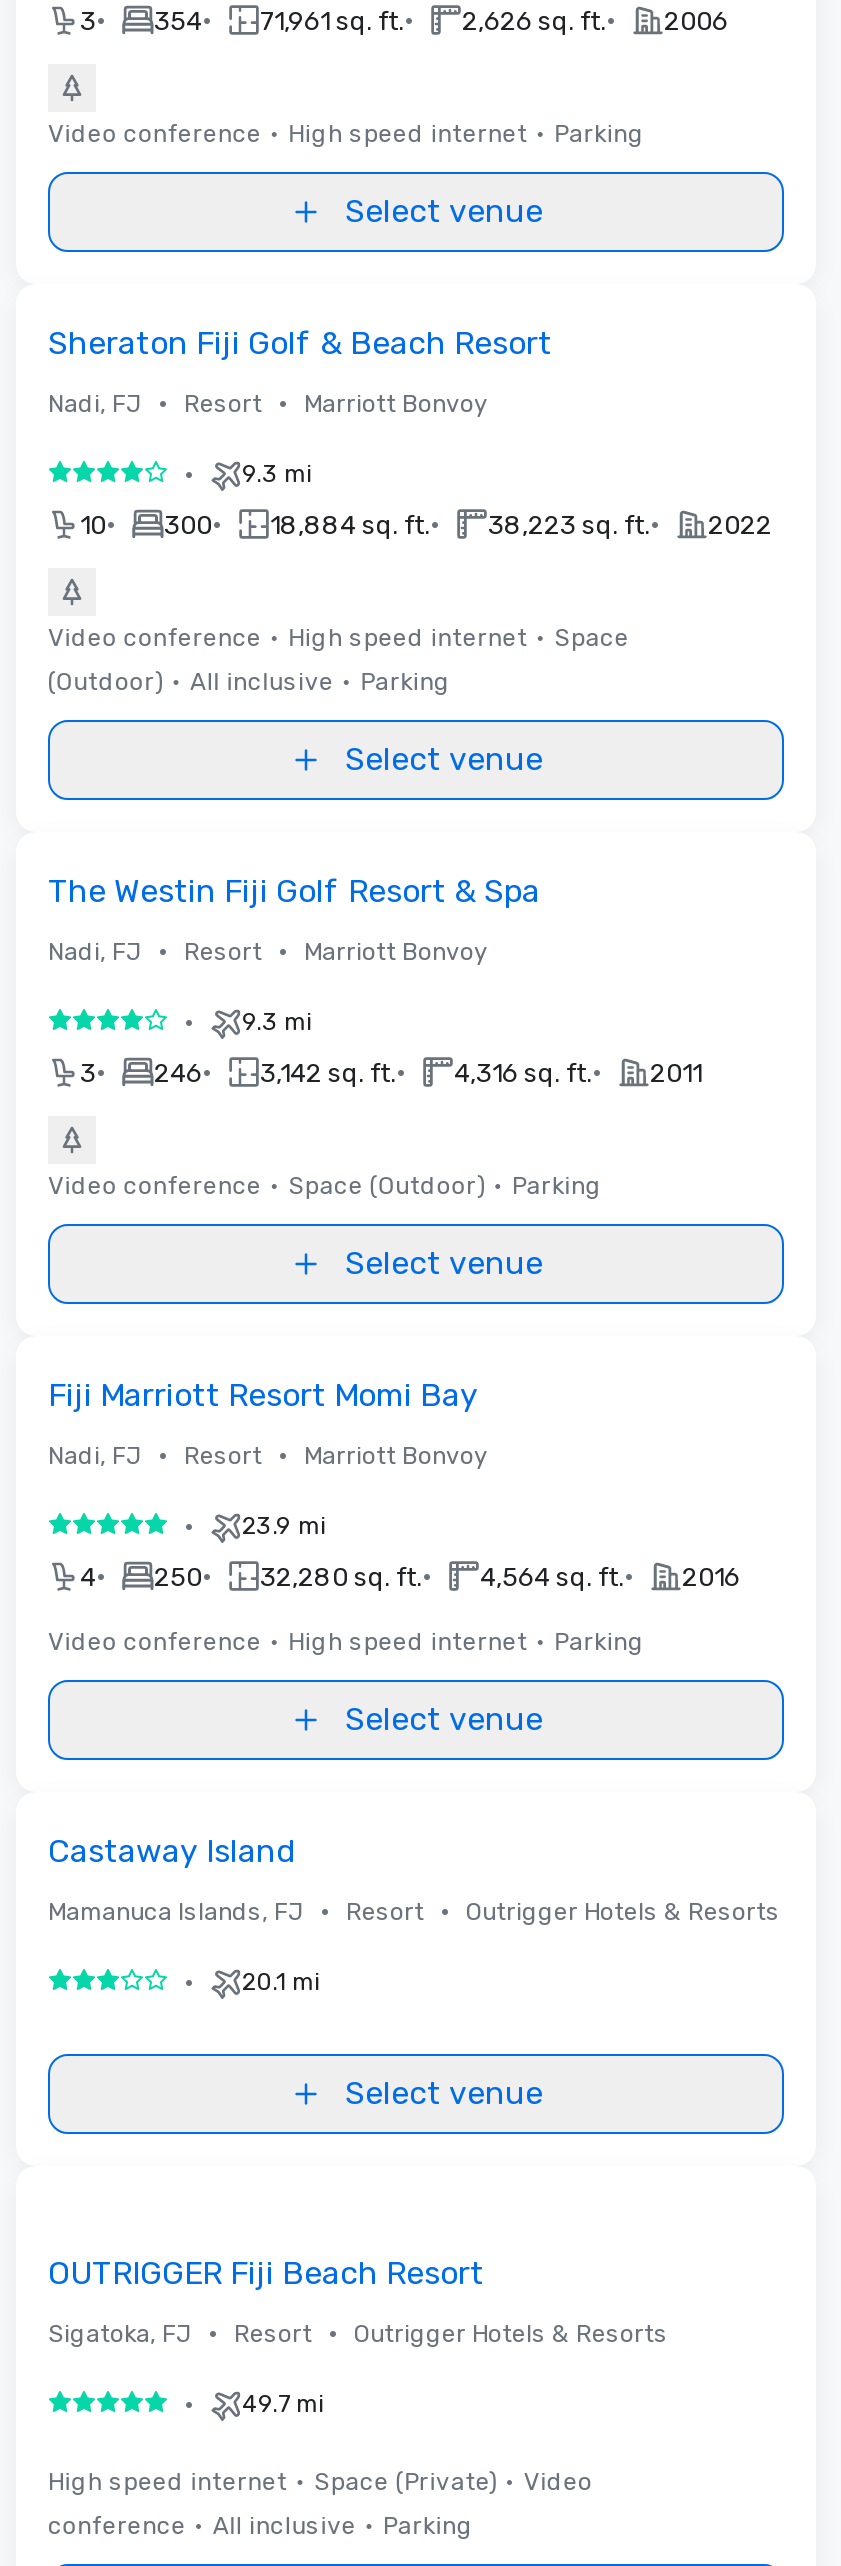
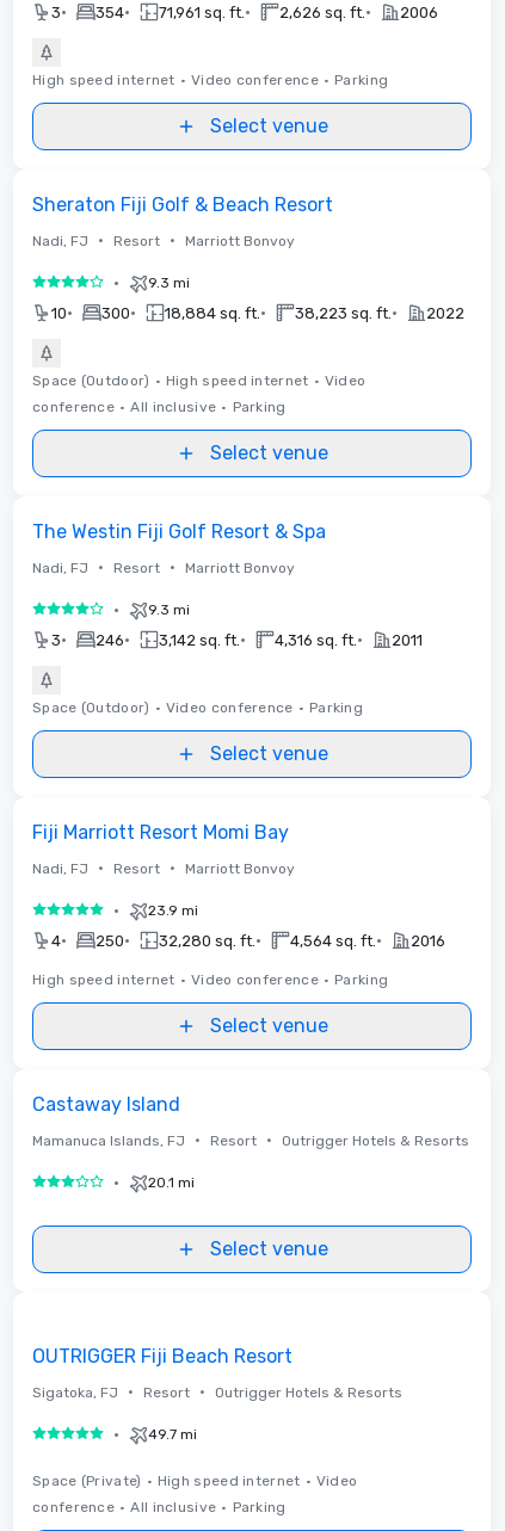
- Video conference • High speed internet • Parking
+ High speed internet • Video conference • Parking

- Video conference • High speed internet • Space
+ Space (Outdoor) • High speed internet • Video

- (Outdoor) • All inclusive • Parking
+ conference • All inclusive • Parking

- Video conference • Space (Outdoor) • Parking
+ Space (Outdoor) • Video conference • Parking

- Video conference • High speed internet • Parking
+ High speed internet • Video conference • Parking

- High speed internet • Space (Private) • Video
+ Space (Private) • High speed internet • Video
